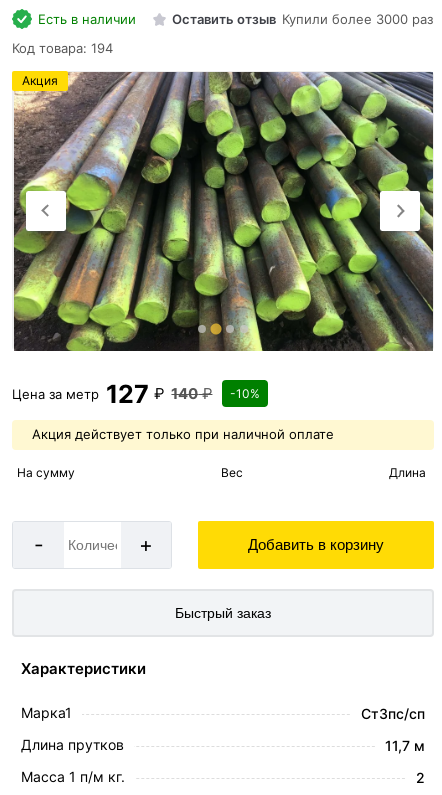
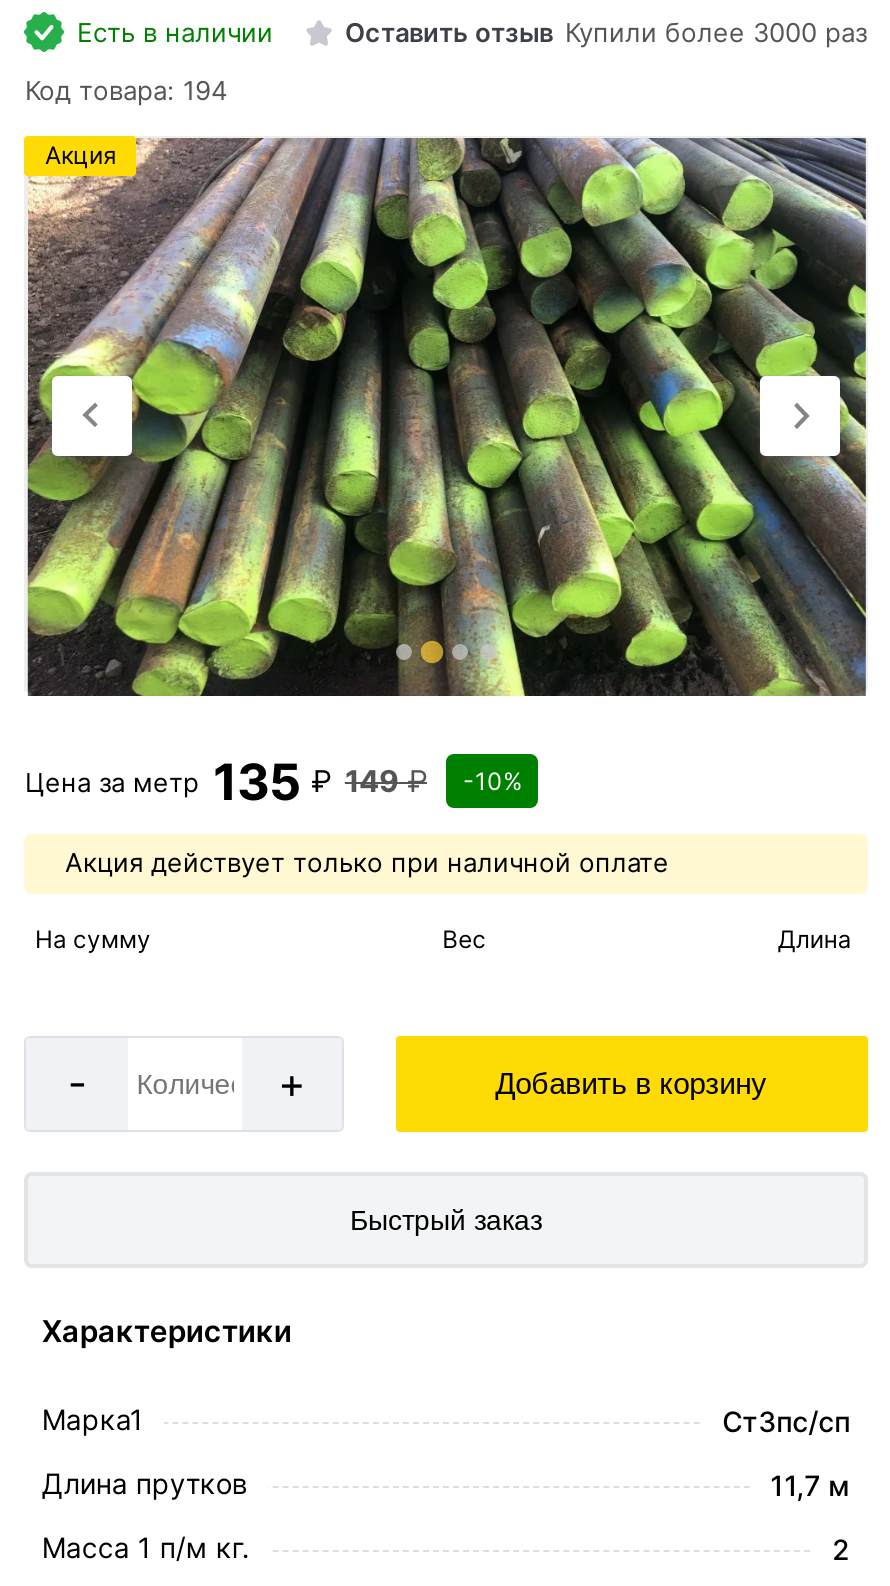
- Цена за метр 127 ₽ 140₽ -10%
+ Цена за метр 135 ₽ 149₽ -10%
